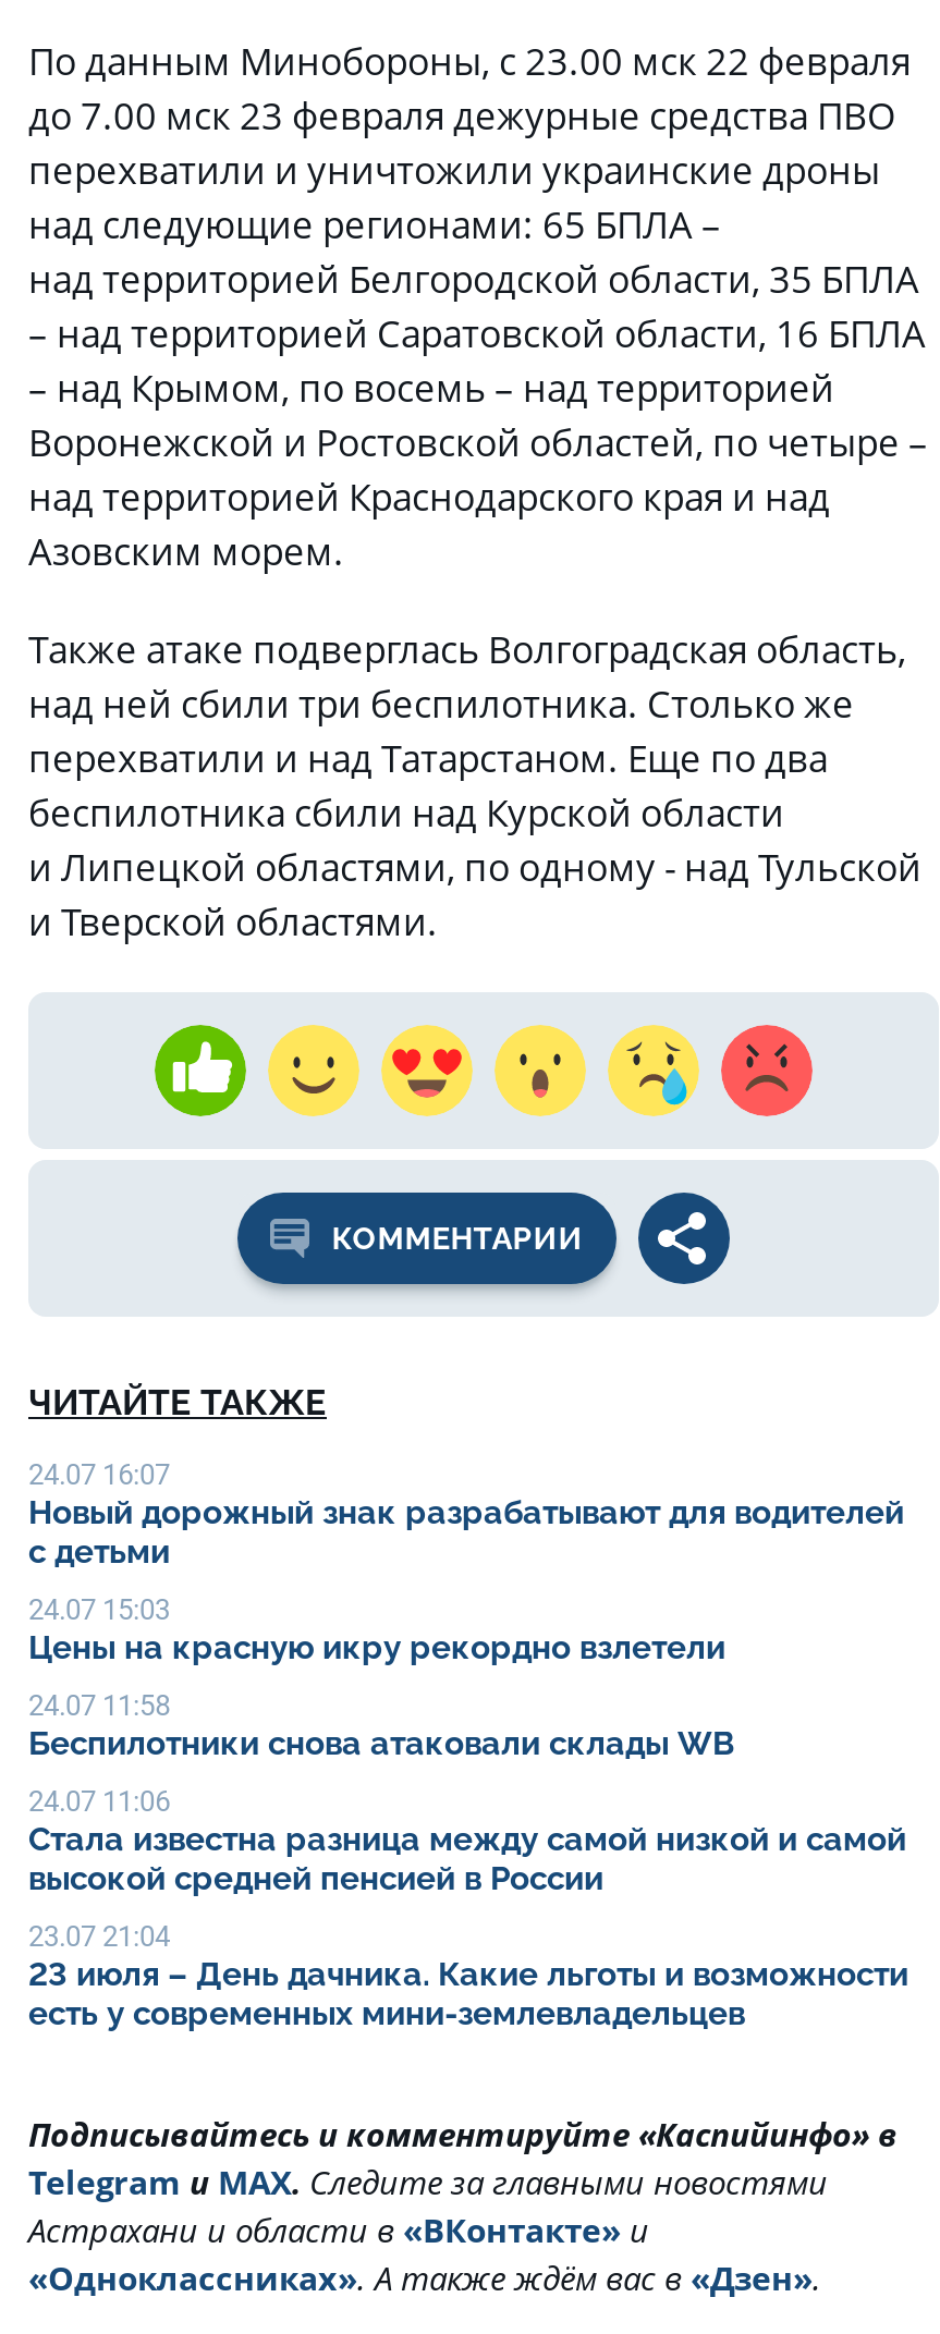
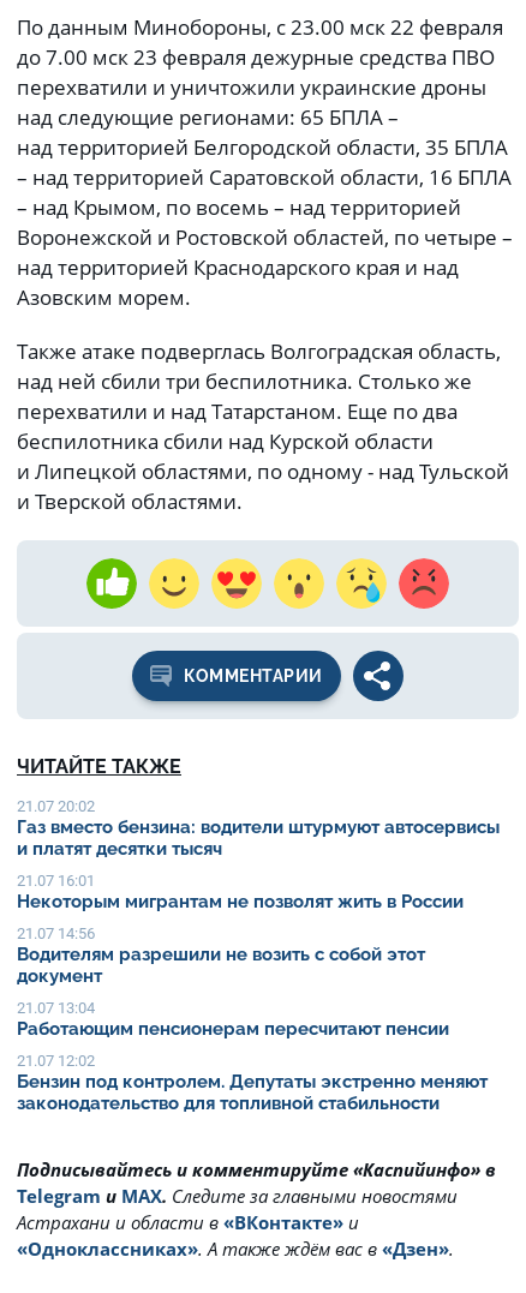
- 24.07 16:07
- Новый дорожный знак разрабатывают для водителей
- с детьми
+ 21.07 20:02
+ Газ вместо бензина: водители штурмуют автосервисы
+ и платят десятки тысяч

- 24.07 15:03
- Цены на красную икру рекордно взлетели
+ 21.07 16:01
+ Некоторым мигрантам не позволят жить в России

- 24.07 11:58
- Беспилотники снова атаковали склады WB
+ 21.07 14:56
+ Водителям разрешили не возить с собой этот
+ документ

- 24.07 11:06
- Стала известна разница между самой низкой и самой
- высокой средней пенсией в России
+ 21.07 13:04
+ Работающим пенсионерам пересчитают пенсии

- 23.07 21:04
- 23 июля – День дачника. Какие льготы и возможности
- есть у современных мини-землевладельцев
+ 21.07 12:02
+ Бензин под контролем. Депутаты экстренно меняют
+ законодательство для топливной стабильности
